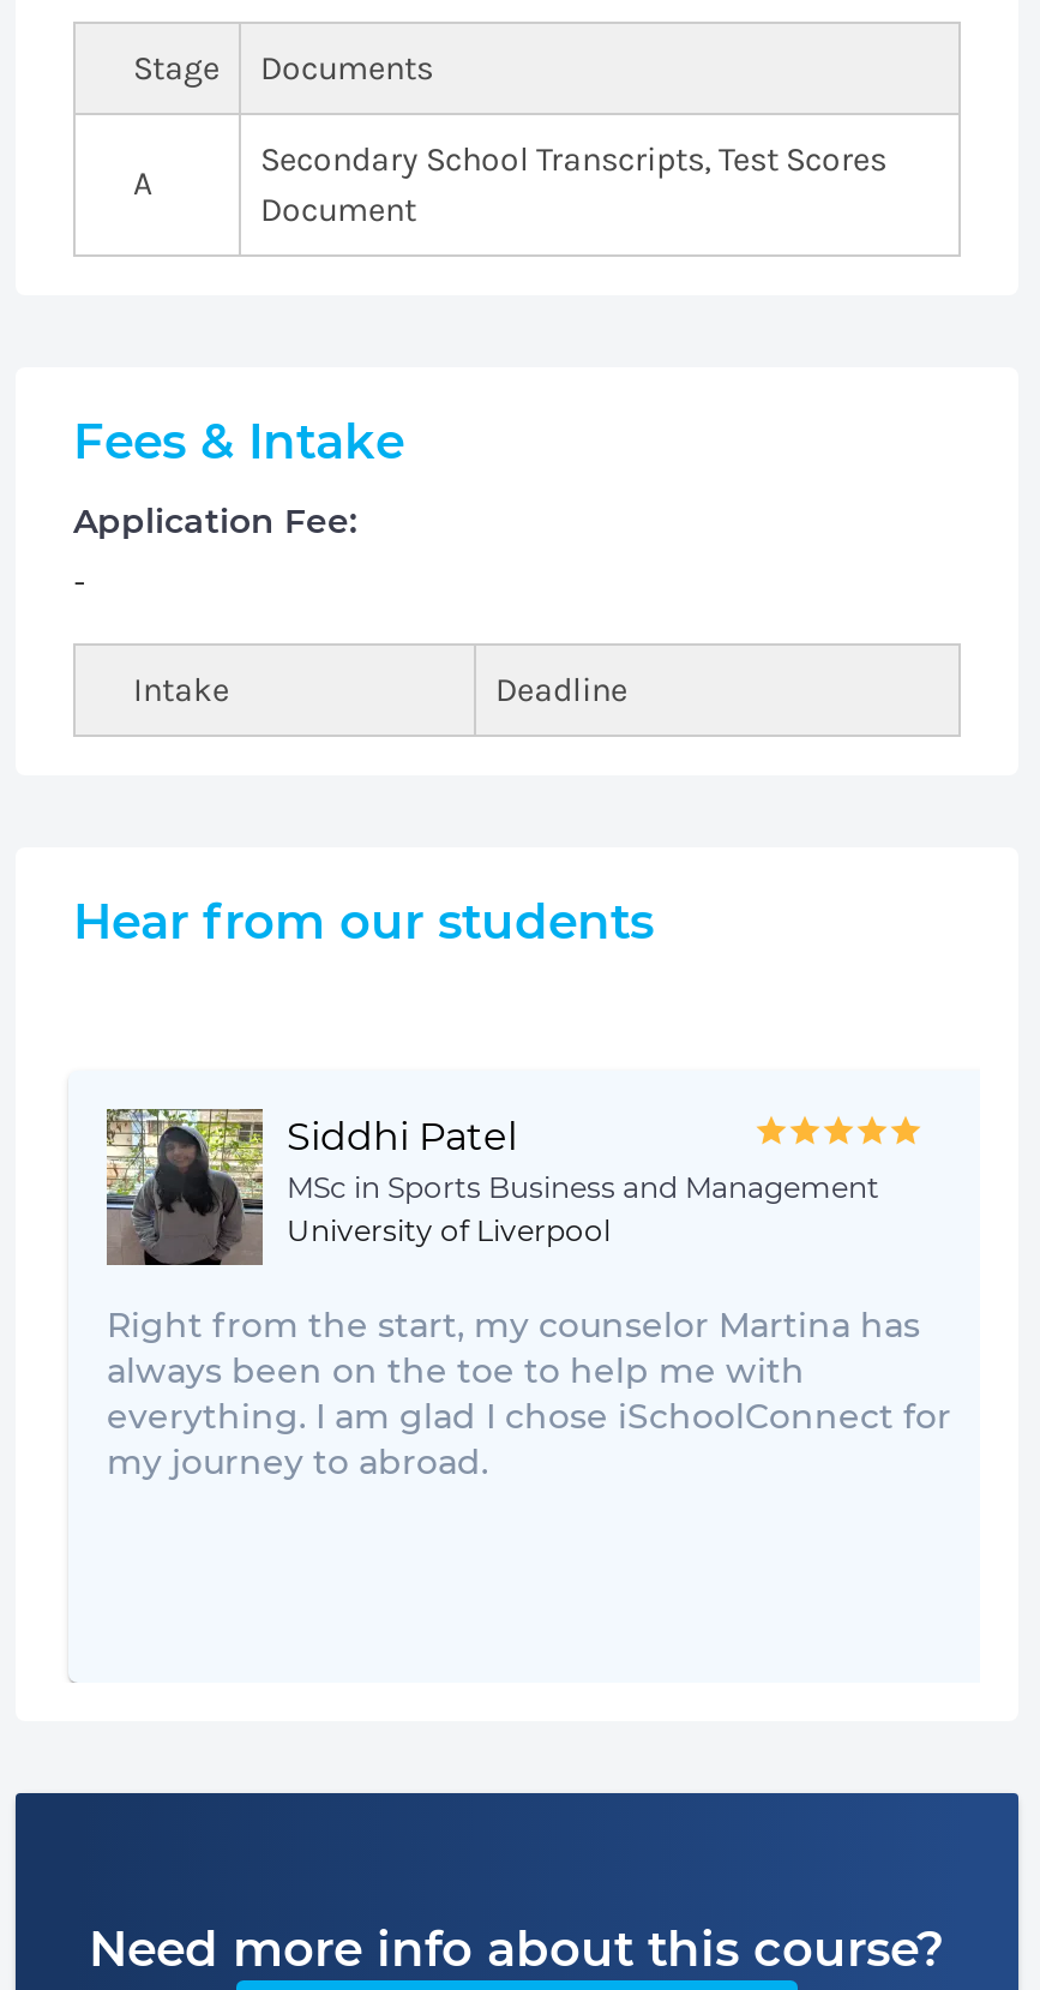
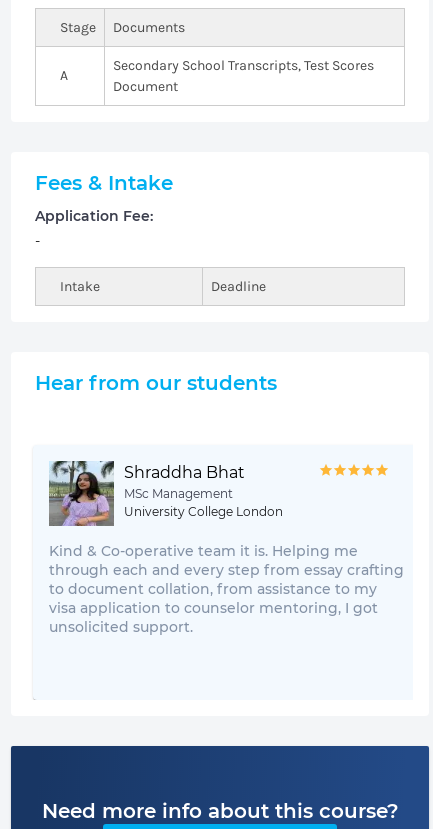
- [image]
- Siddhi Patel
- MSc in Sports Business and Management
- University of Liverpool
+ [image]
+ Shraddha Bhat
+ MSc Management
+ University College London

- Right from the start, my counselor Martina has
- always been on the toe to help me with
- everything. I am glad I chose iSchoolConnect for
- my journey to abroad.
+ Kind & Co-operative team it is. Helping me
+ through each and every step from essay crafting
+ to document collation, from assistance to my
+ visa application to counselor mentoring, I got
+ unsolicited support.
